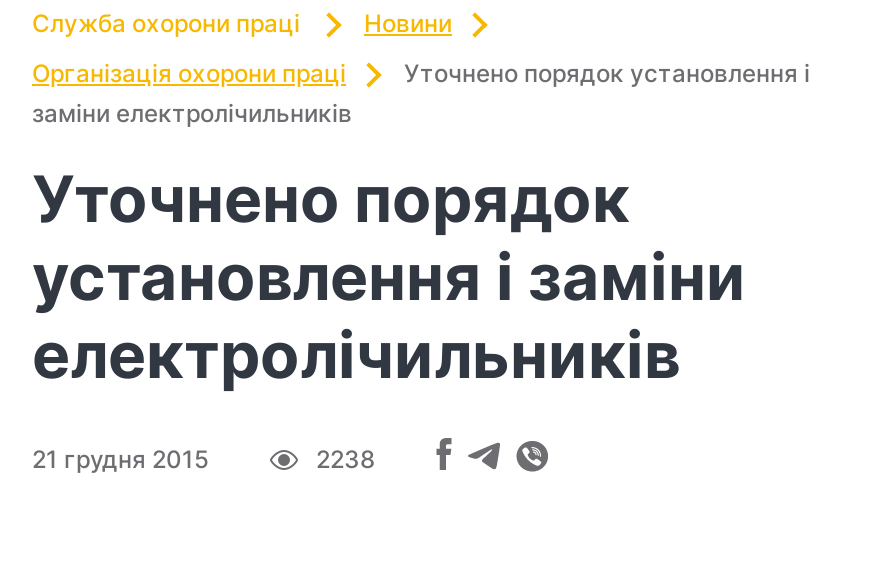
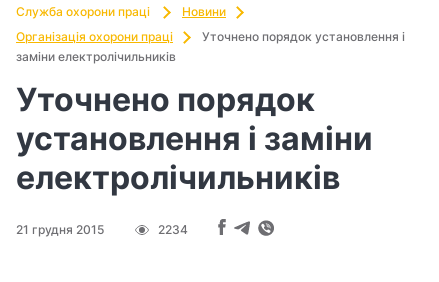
- 2238
+ 2234
